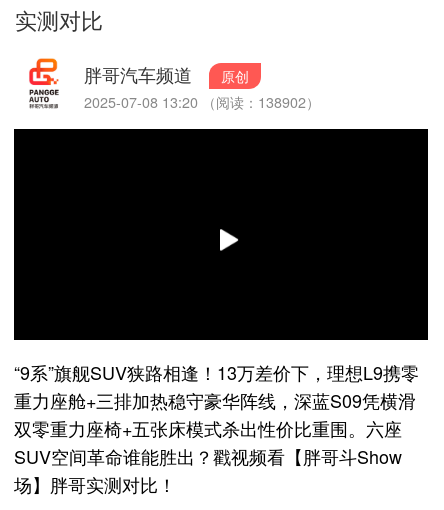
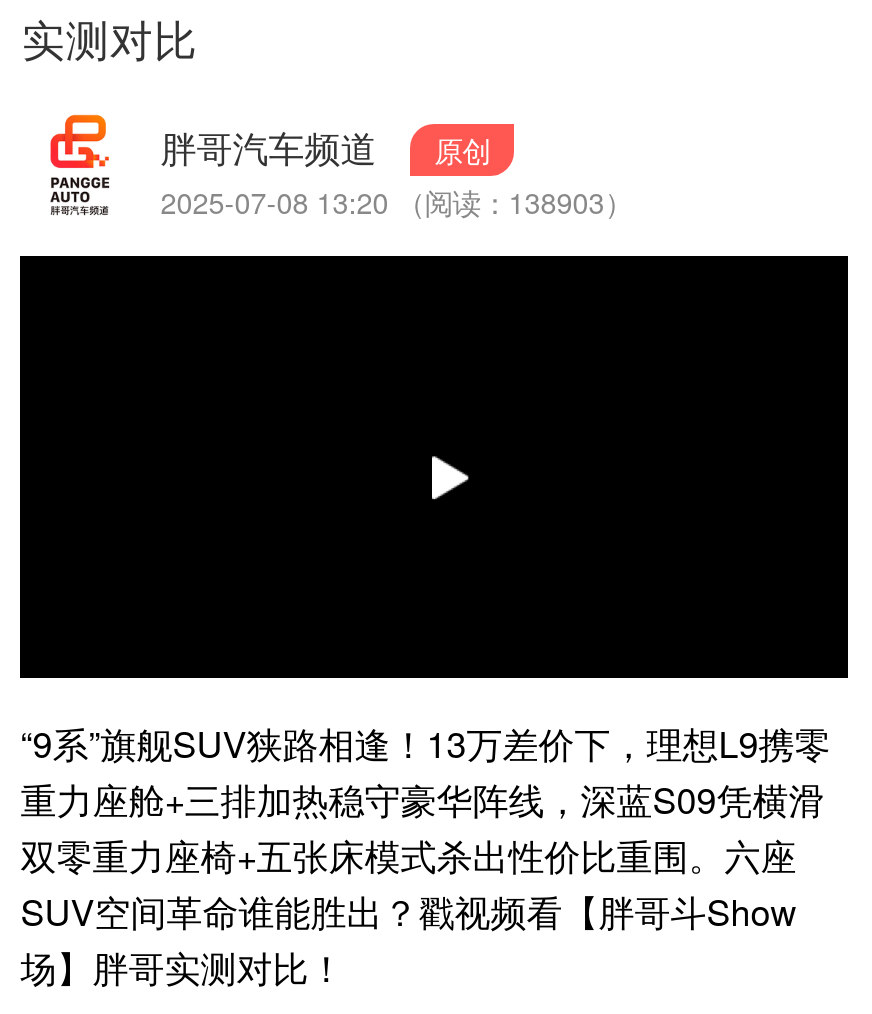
- 2025-07-08 13:20 （阅读：138902）
+ 2025-07-08 13:20 （阅读：138903）
